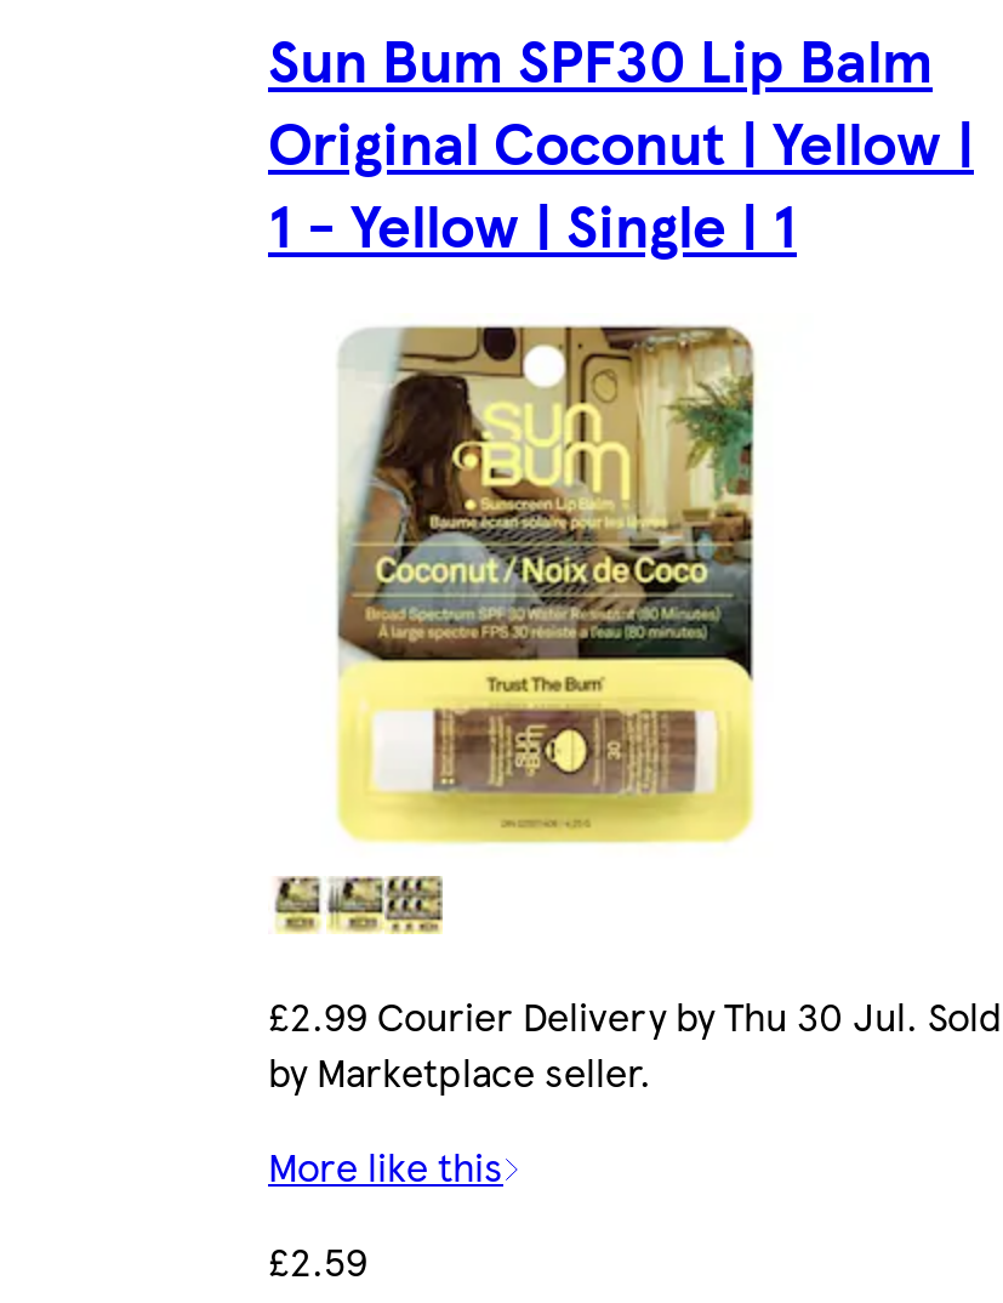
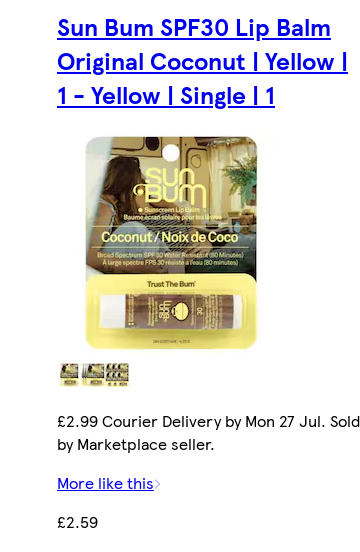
- £2.99 Courier Delivery by Thu 30 Jul. Sold
+ £2.99 Courier Delivery by Mon 27 Jul. Sold
